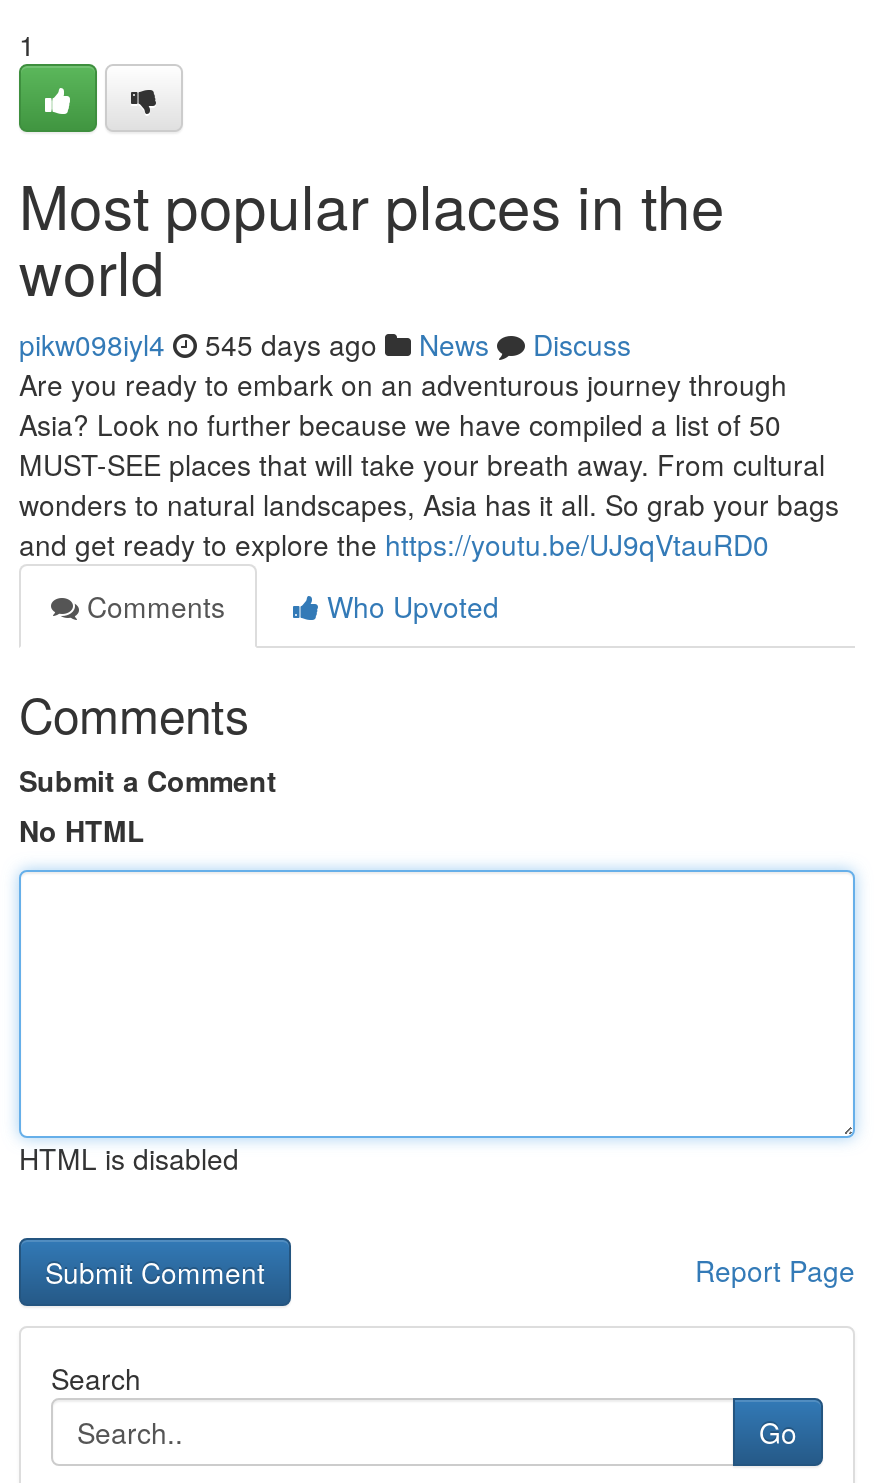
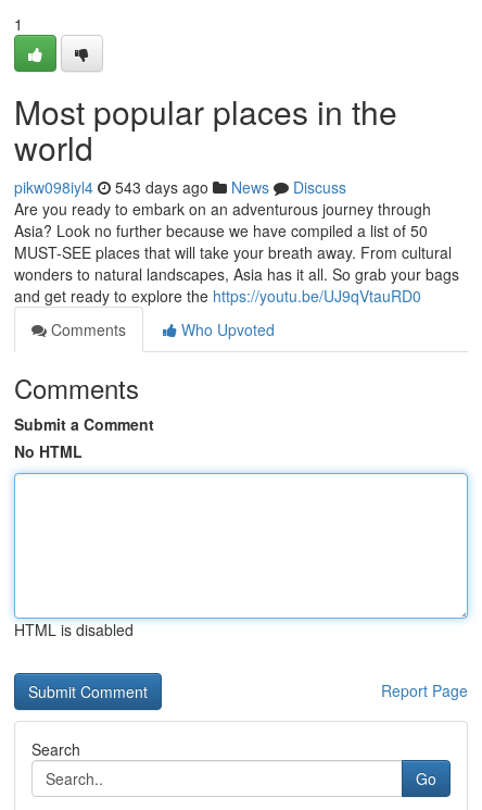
- pikw098iyl4 545 days ago News Discuss
+ pikw098iyl4 543 days ago News Discuss
